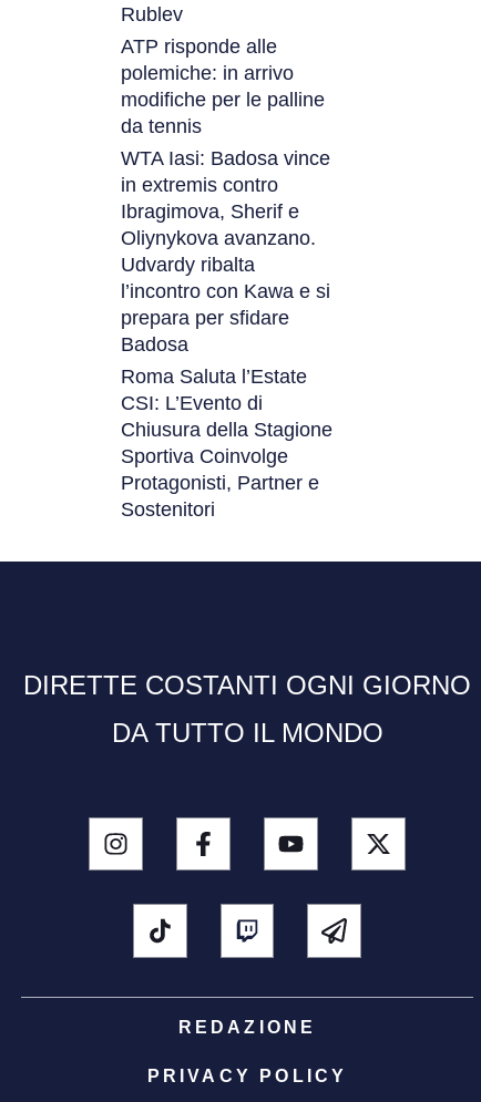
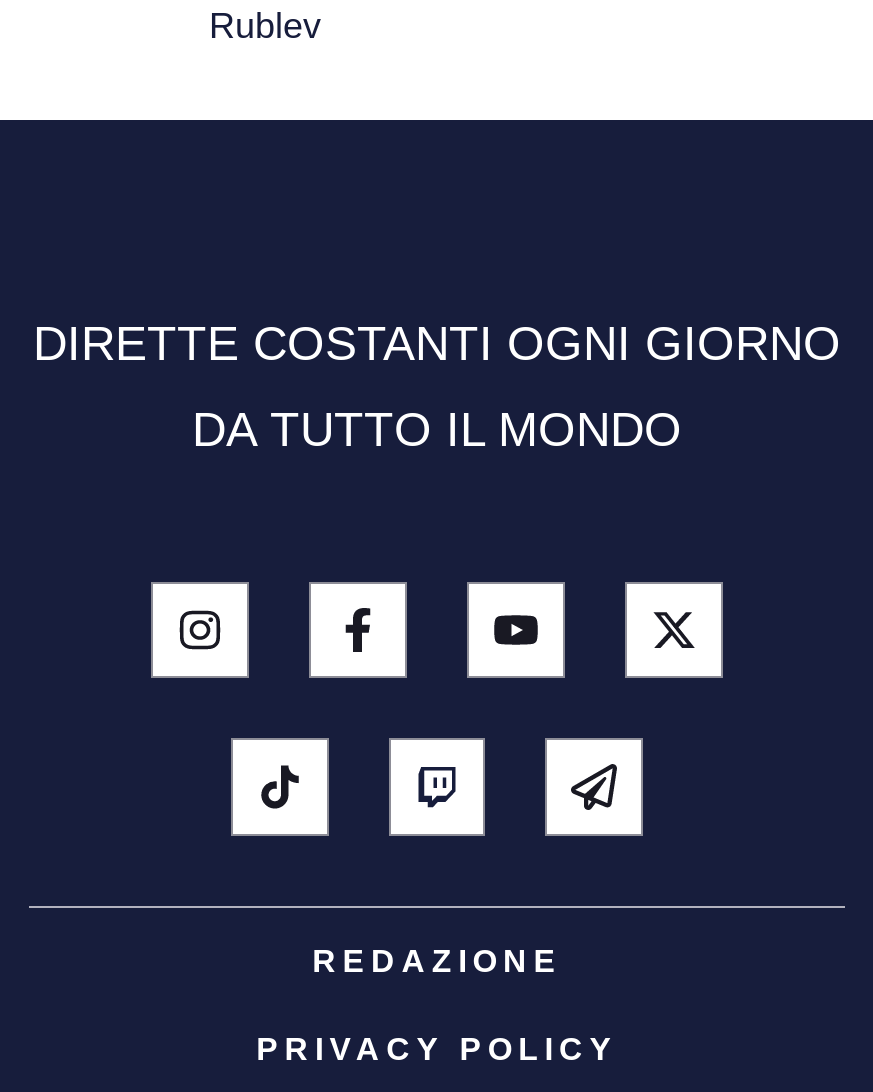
- ATP risponde alle
- polemiche: in arrivo
- modifiche per le palline
- da tennis
- WTA Iasi: Badosa vince
- in extremis contro
- Ibragimova, Sherif e
- Oliynykova avanzano.
- Udvardy ribalta
- l’incontro con Kawa e si
- prepara per sfidare
- Badosa
- Roma Saluta l’Estate
- CSI: L’Evento di
- Chiusura della Stagione
- Sportiva Coinvolge
- Protagonisti, Partner e
- Sostenitori
